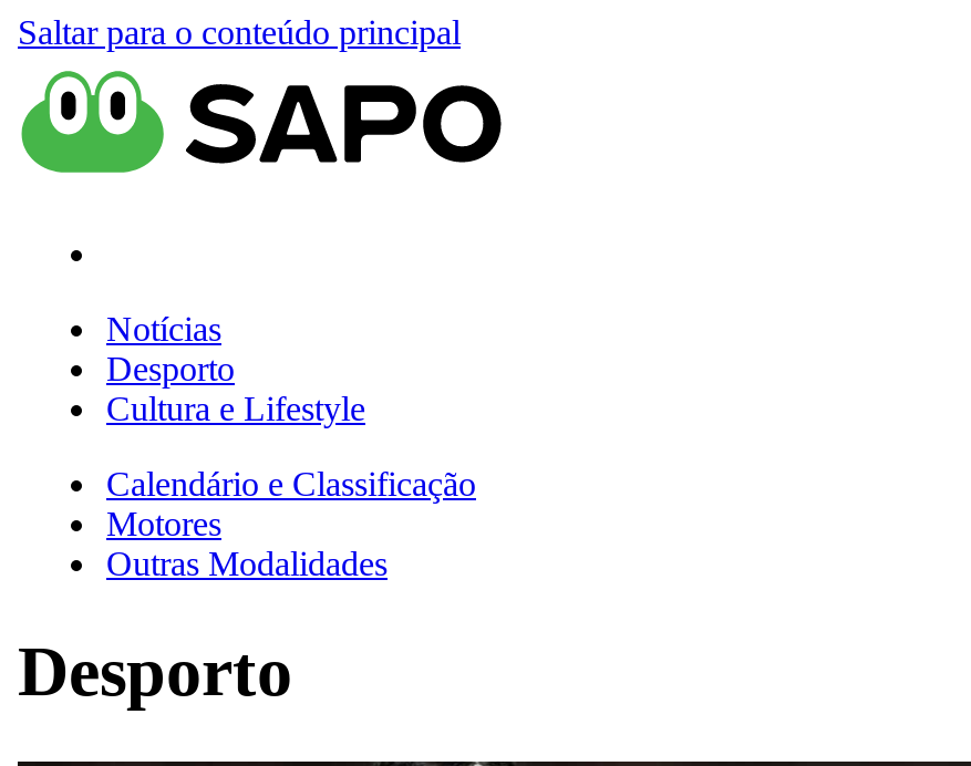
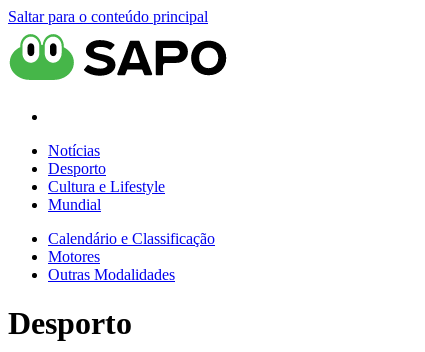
+ Mundial
